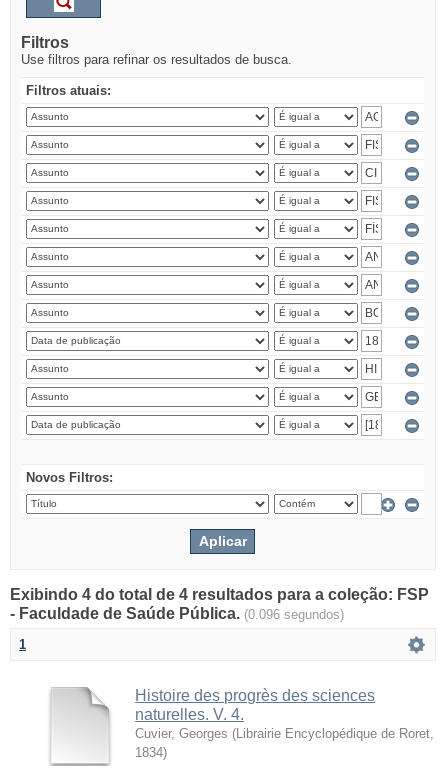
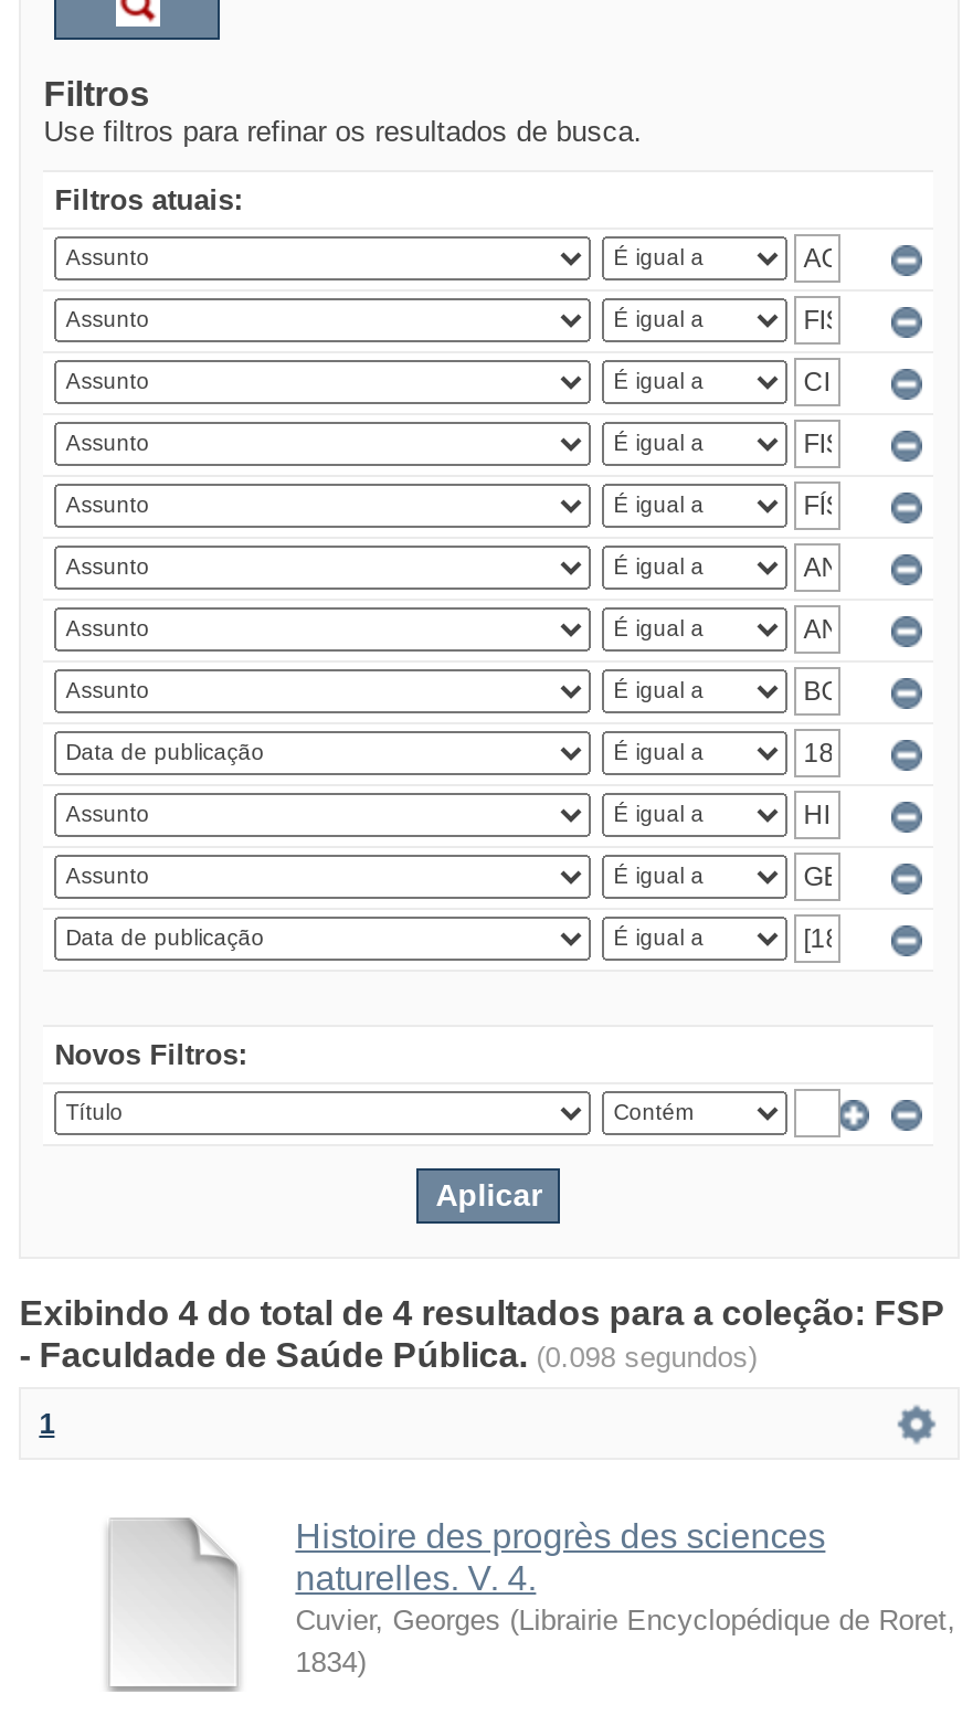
- - Faculdade de Saúde Pública. (0.096 segundos)
+ - Faculdade de Saúde Pública. (0.098 segundos)
